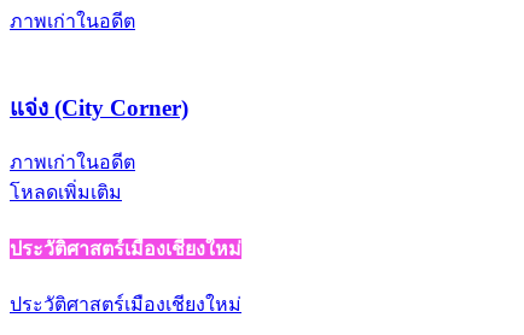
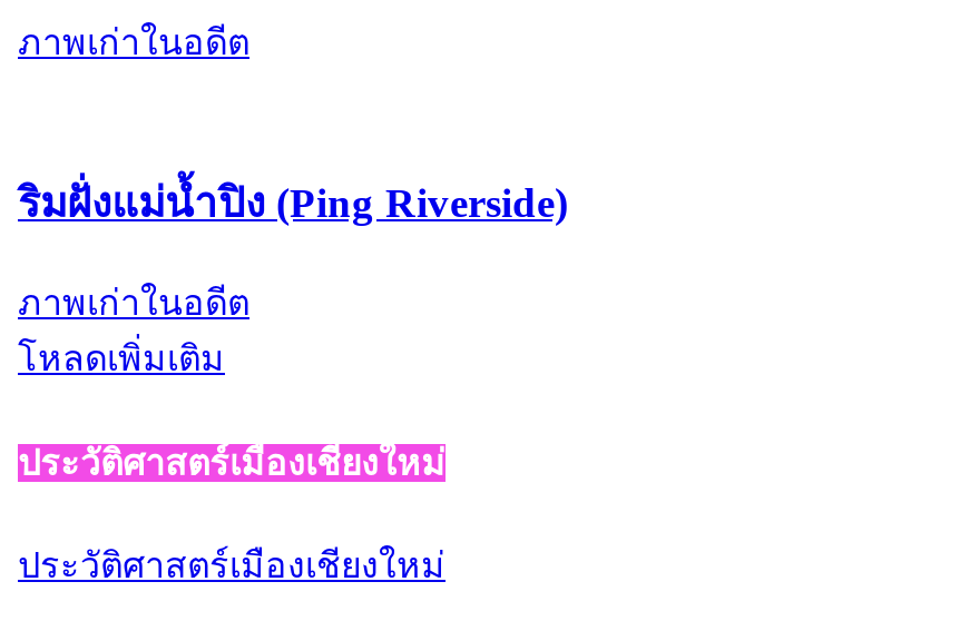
- แจ่ง (City Corner)
+ ริมฝั่งแม่น้ำปิง (Ping Riverside)
